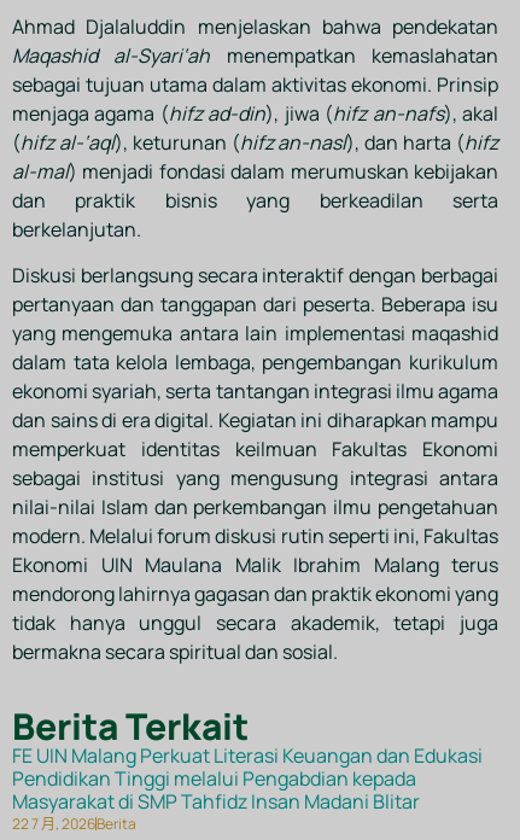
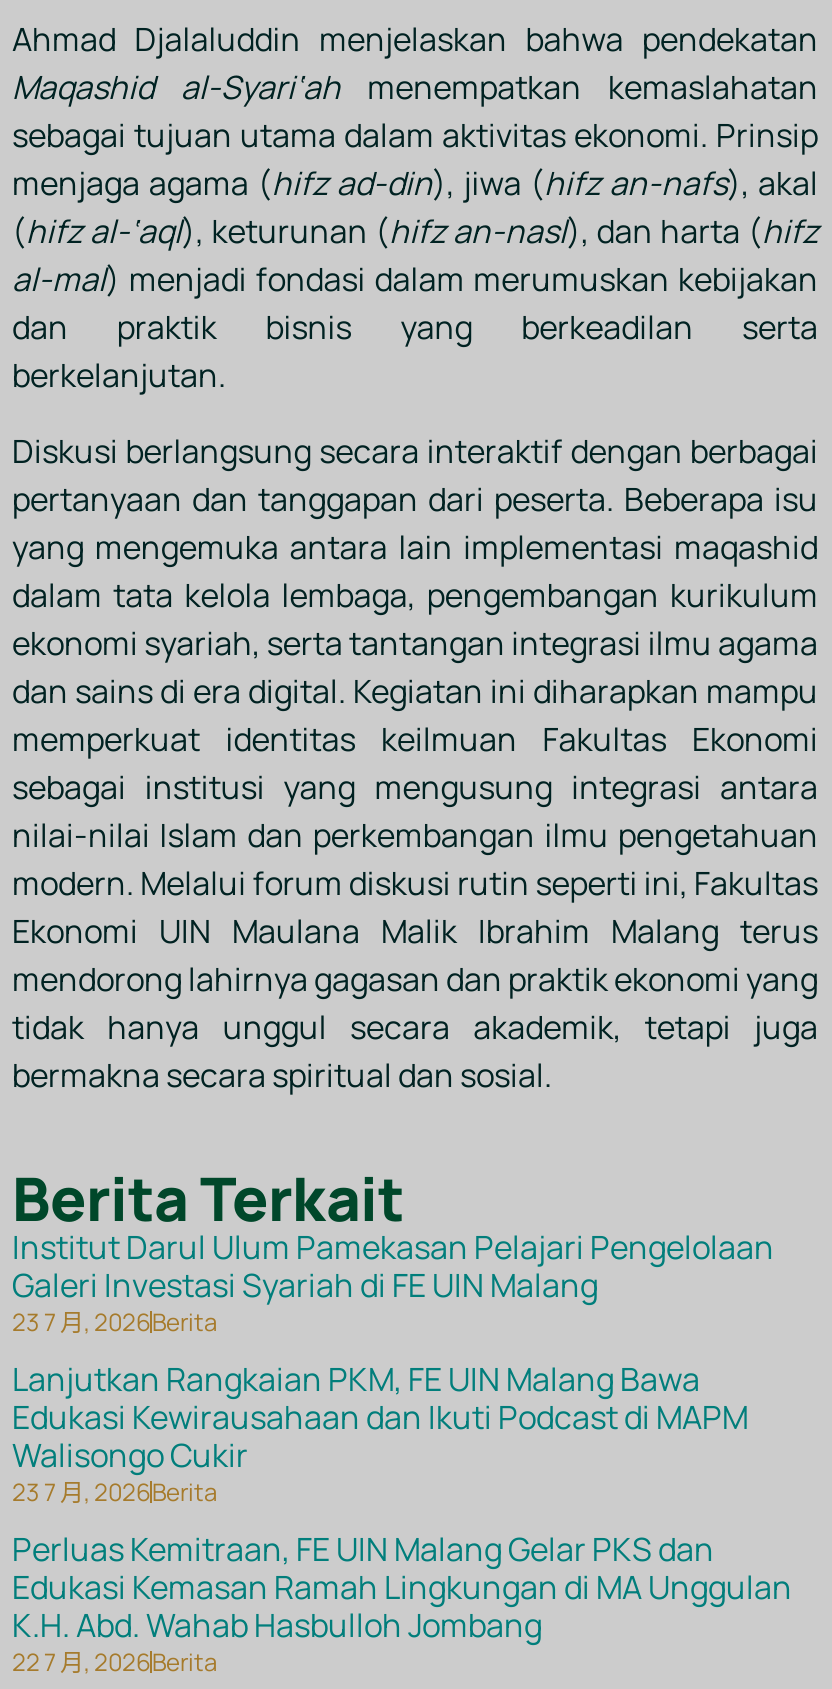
- FE UIN Malang Perkuat Literasi Keuangan dan Edukasi
- Pendidikan Tinggi melalui Pengabdian kepada
- Masyarakat di SMP Tahfidz Insan Madani Blitar
+ Institut Darul Ulum Pamekasan Pelajari Pengelolaan
+ Galeri Investasi Syariah di FE UIN Malang
+ 23 7 月, 2026Berita
+ Lanjutkan Rangkaian PKM, FE UIN Malang Bawa
+ Edukasi Kewirausahaan dan Ikuti Podcast di MAPM
+ Walisongo Cukir
+ 23 7 月, 2026Berita
+ Perluas Kemitraan, FE UIN Malang Gelar PKS dan
+ Edukasi Kemasan Ramah Lingkungan di MA Unggulan
+ K.H. Abd. Wahab Hasbulloh Jombang
